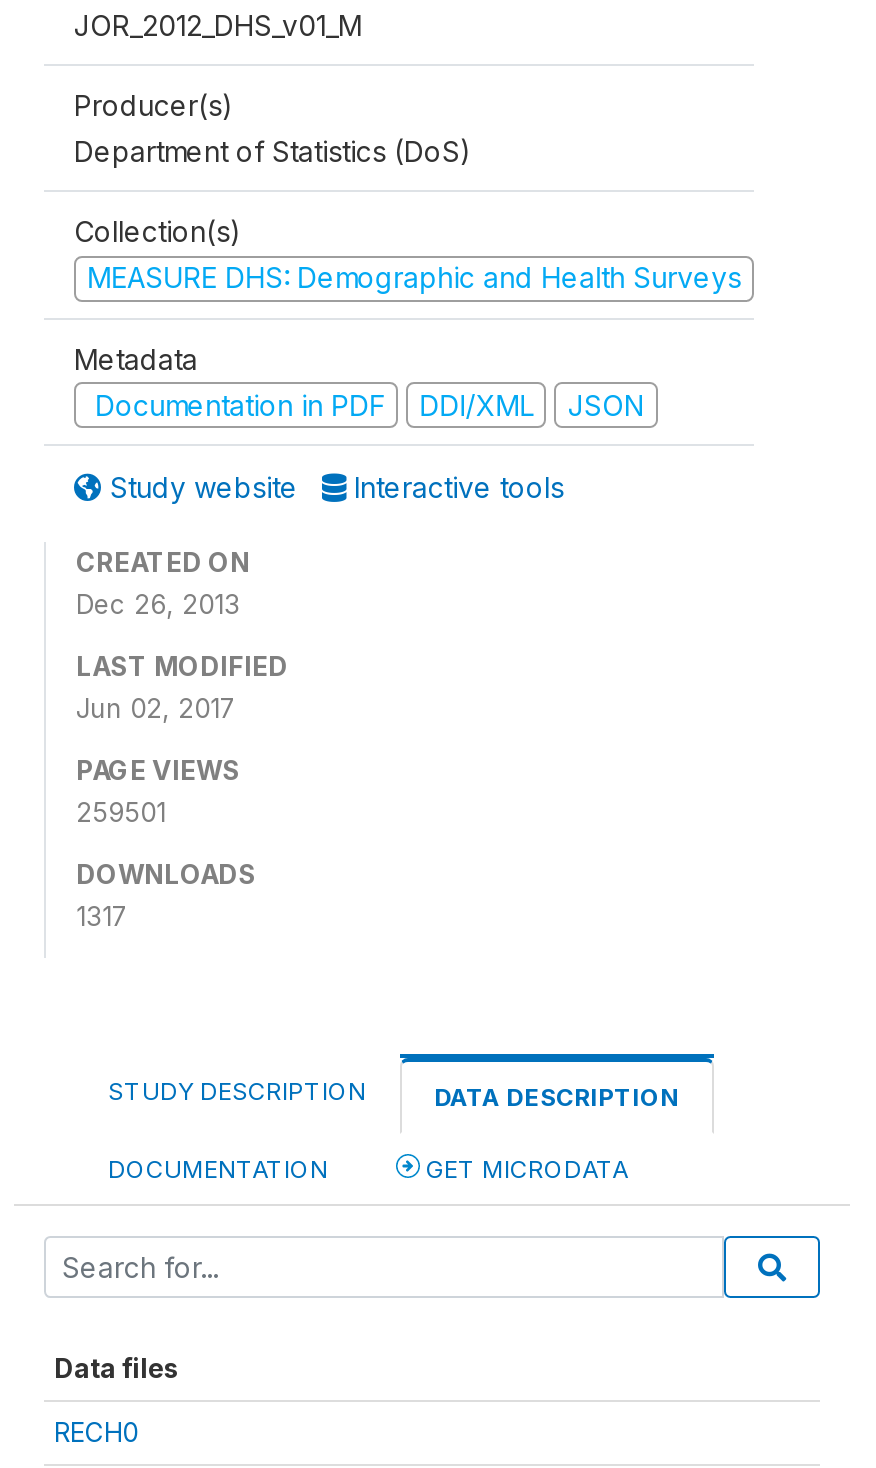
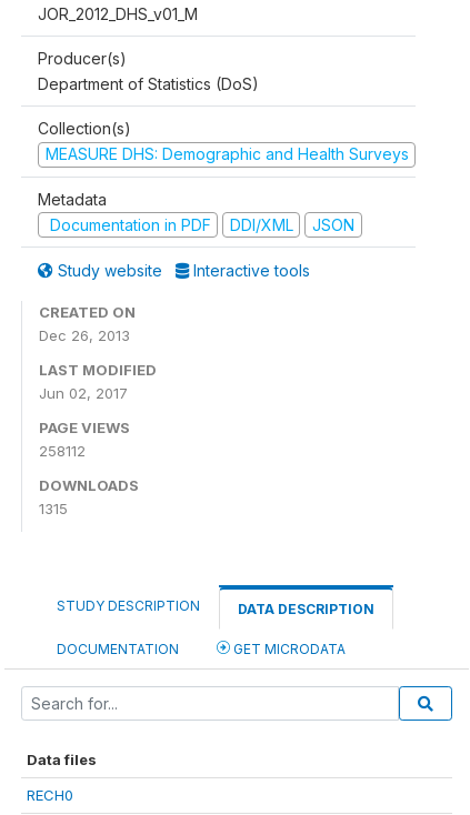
- 259501
+ 258112

- 1317
+ 1315
